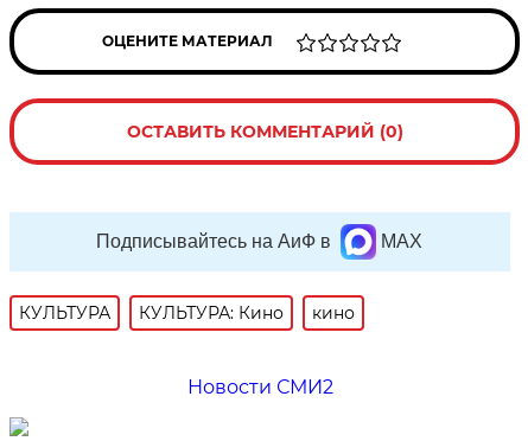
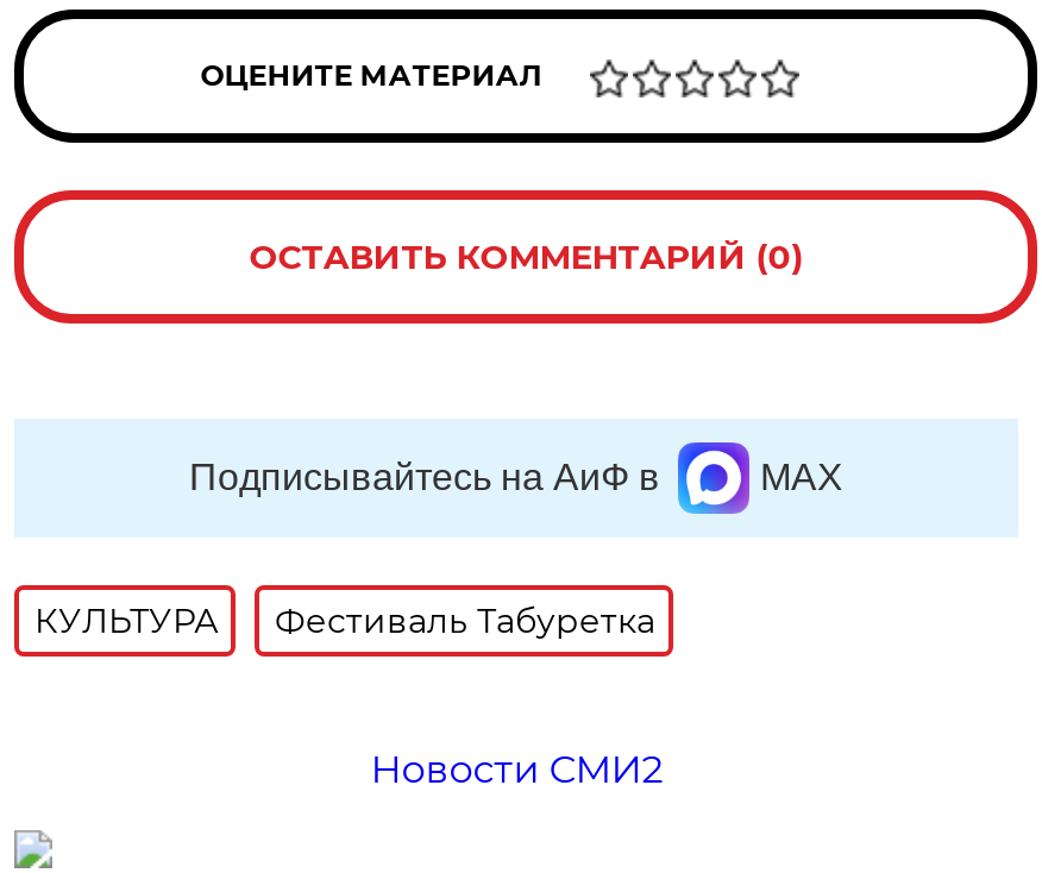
- КУЛЬТУРА: Кино
- кино
+ Фестиваль Табуретка
